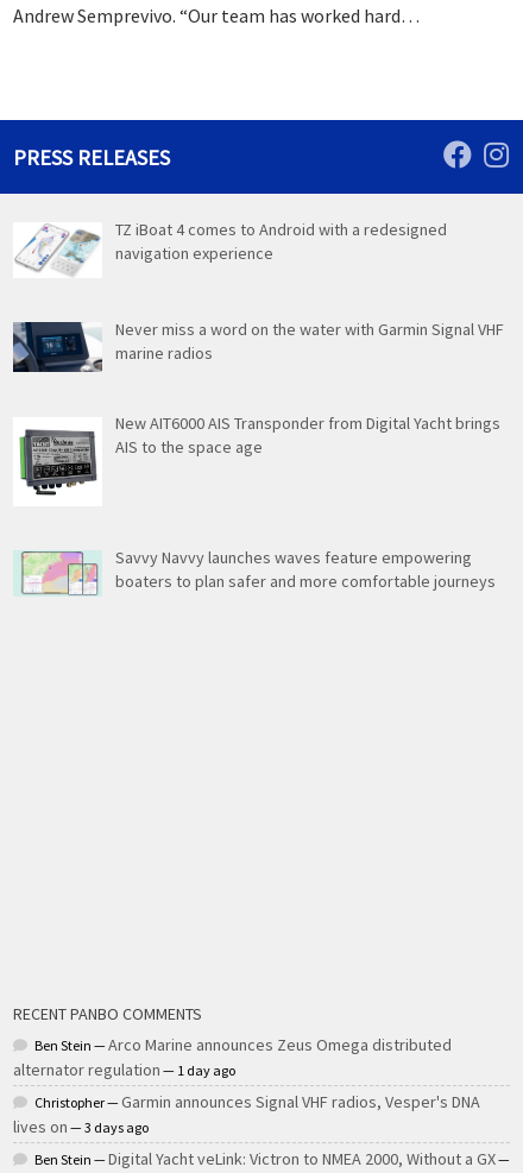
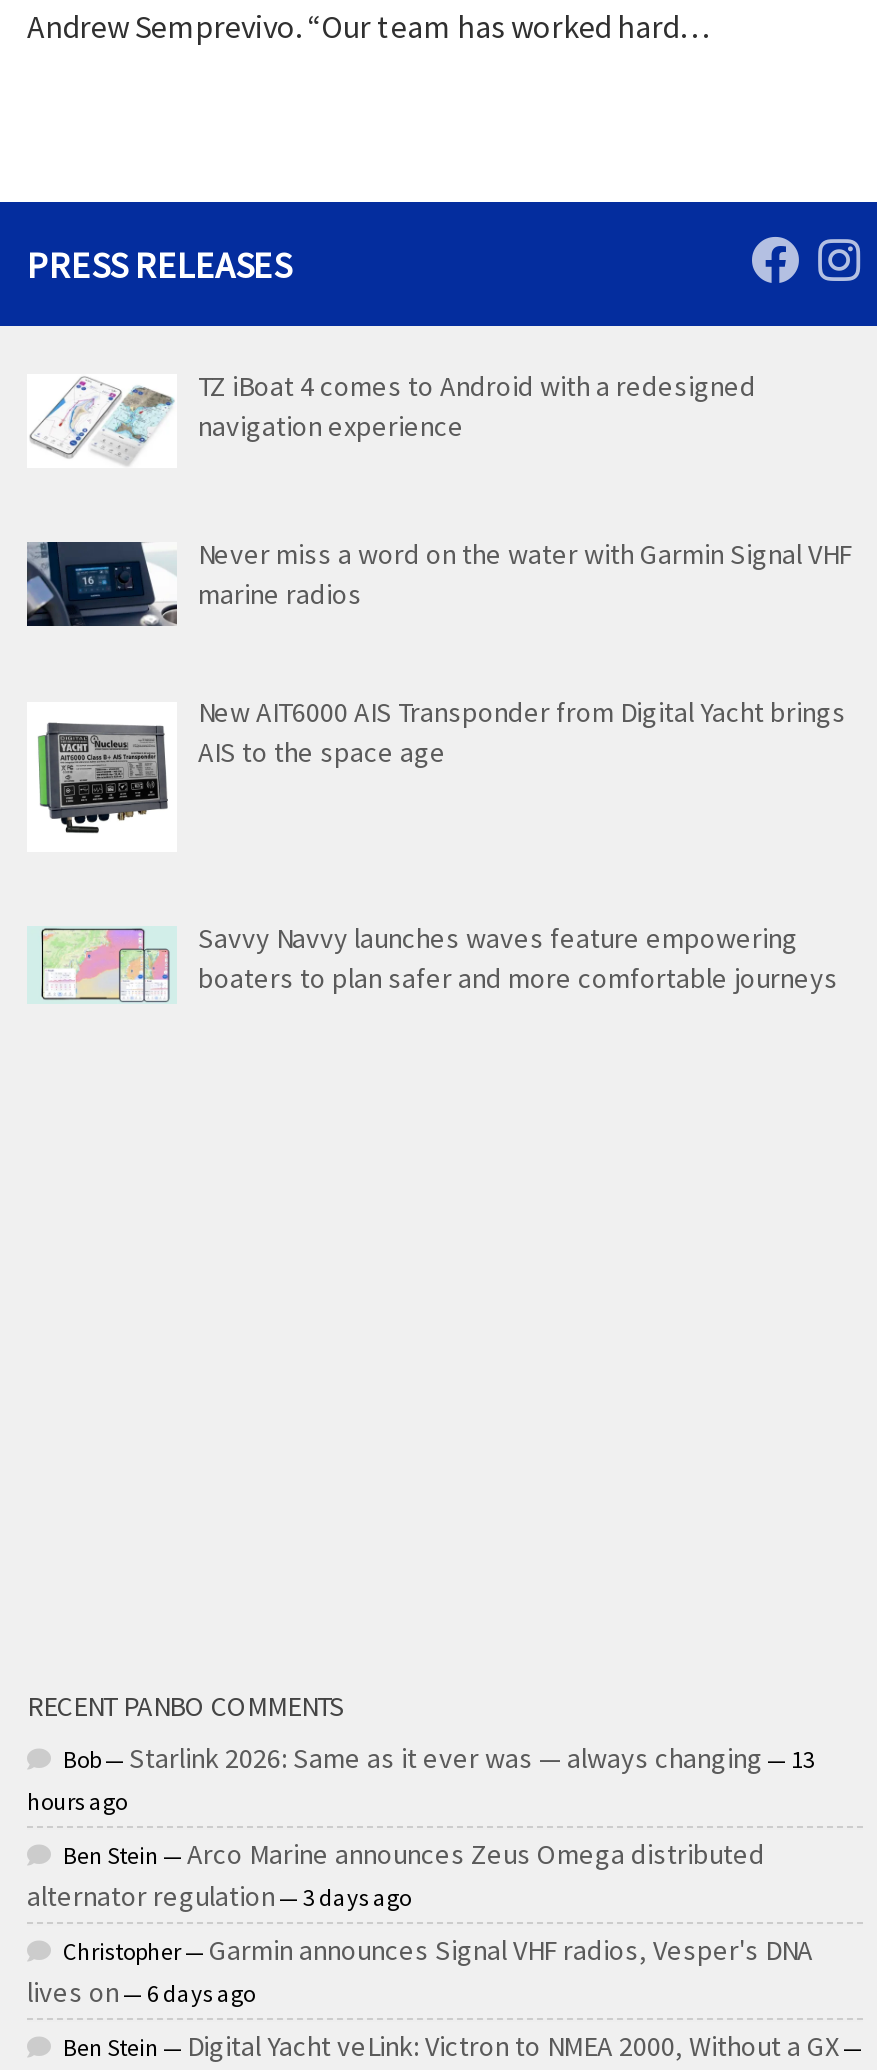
+ Bob — Starlink 2026: Same as it ever was — always changing — 13
+ hours ago

- alternator regulation— 1 day ago
+ alternator regulation— 3 days ago

- lives on— 3 days ago
+ lives on— 6 days ago
